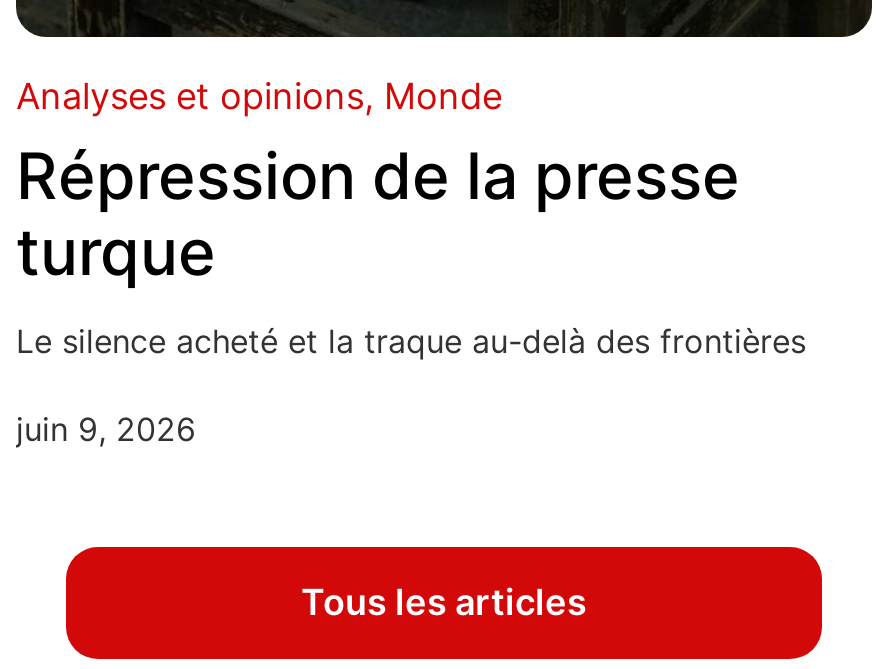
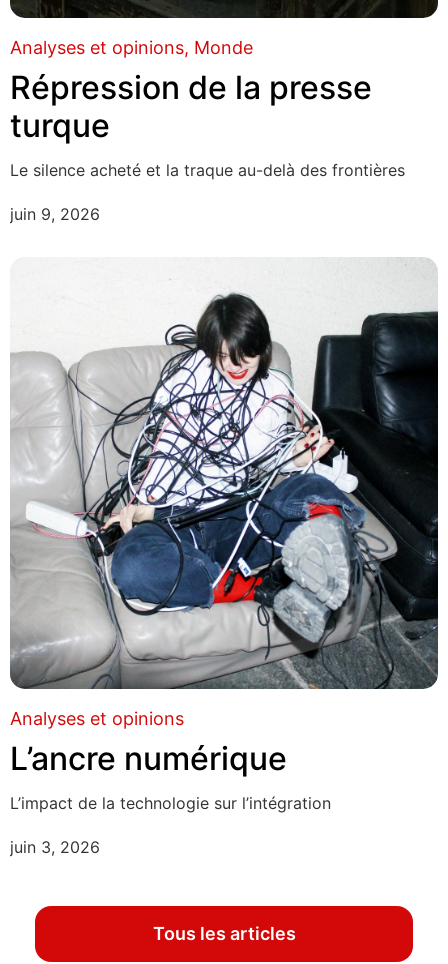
+ [image]
+ Analyses et opinions
+ L’ancre numérique
+ L’impact de la technologie sur l’intégration
+ juin 3, 2026
